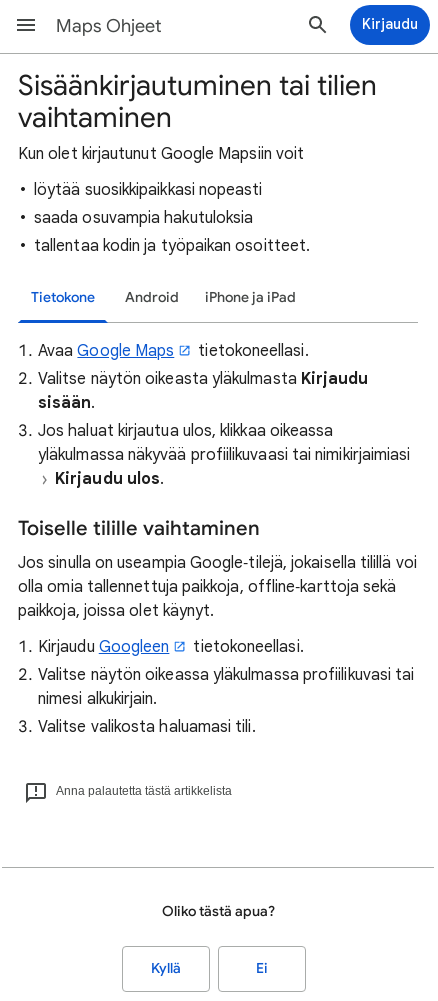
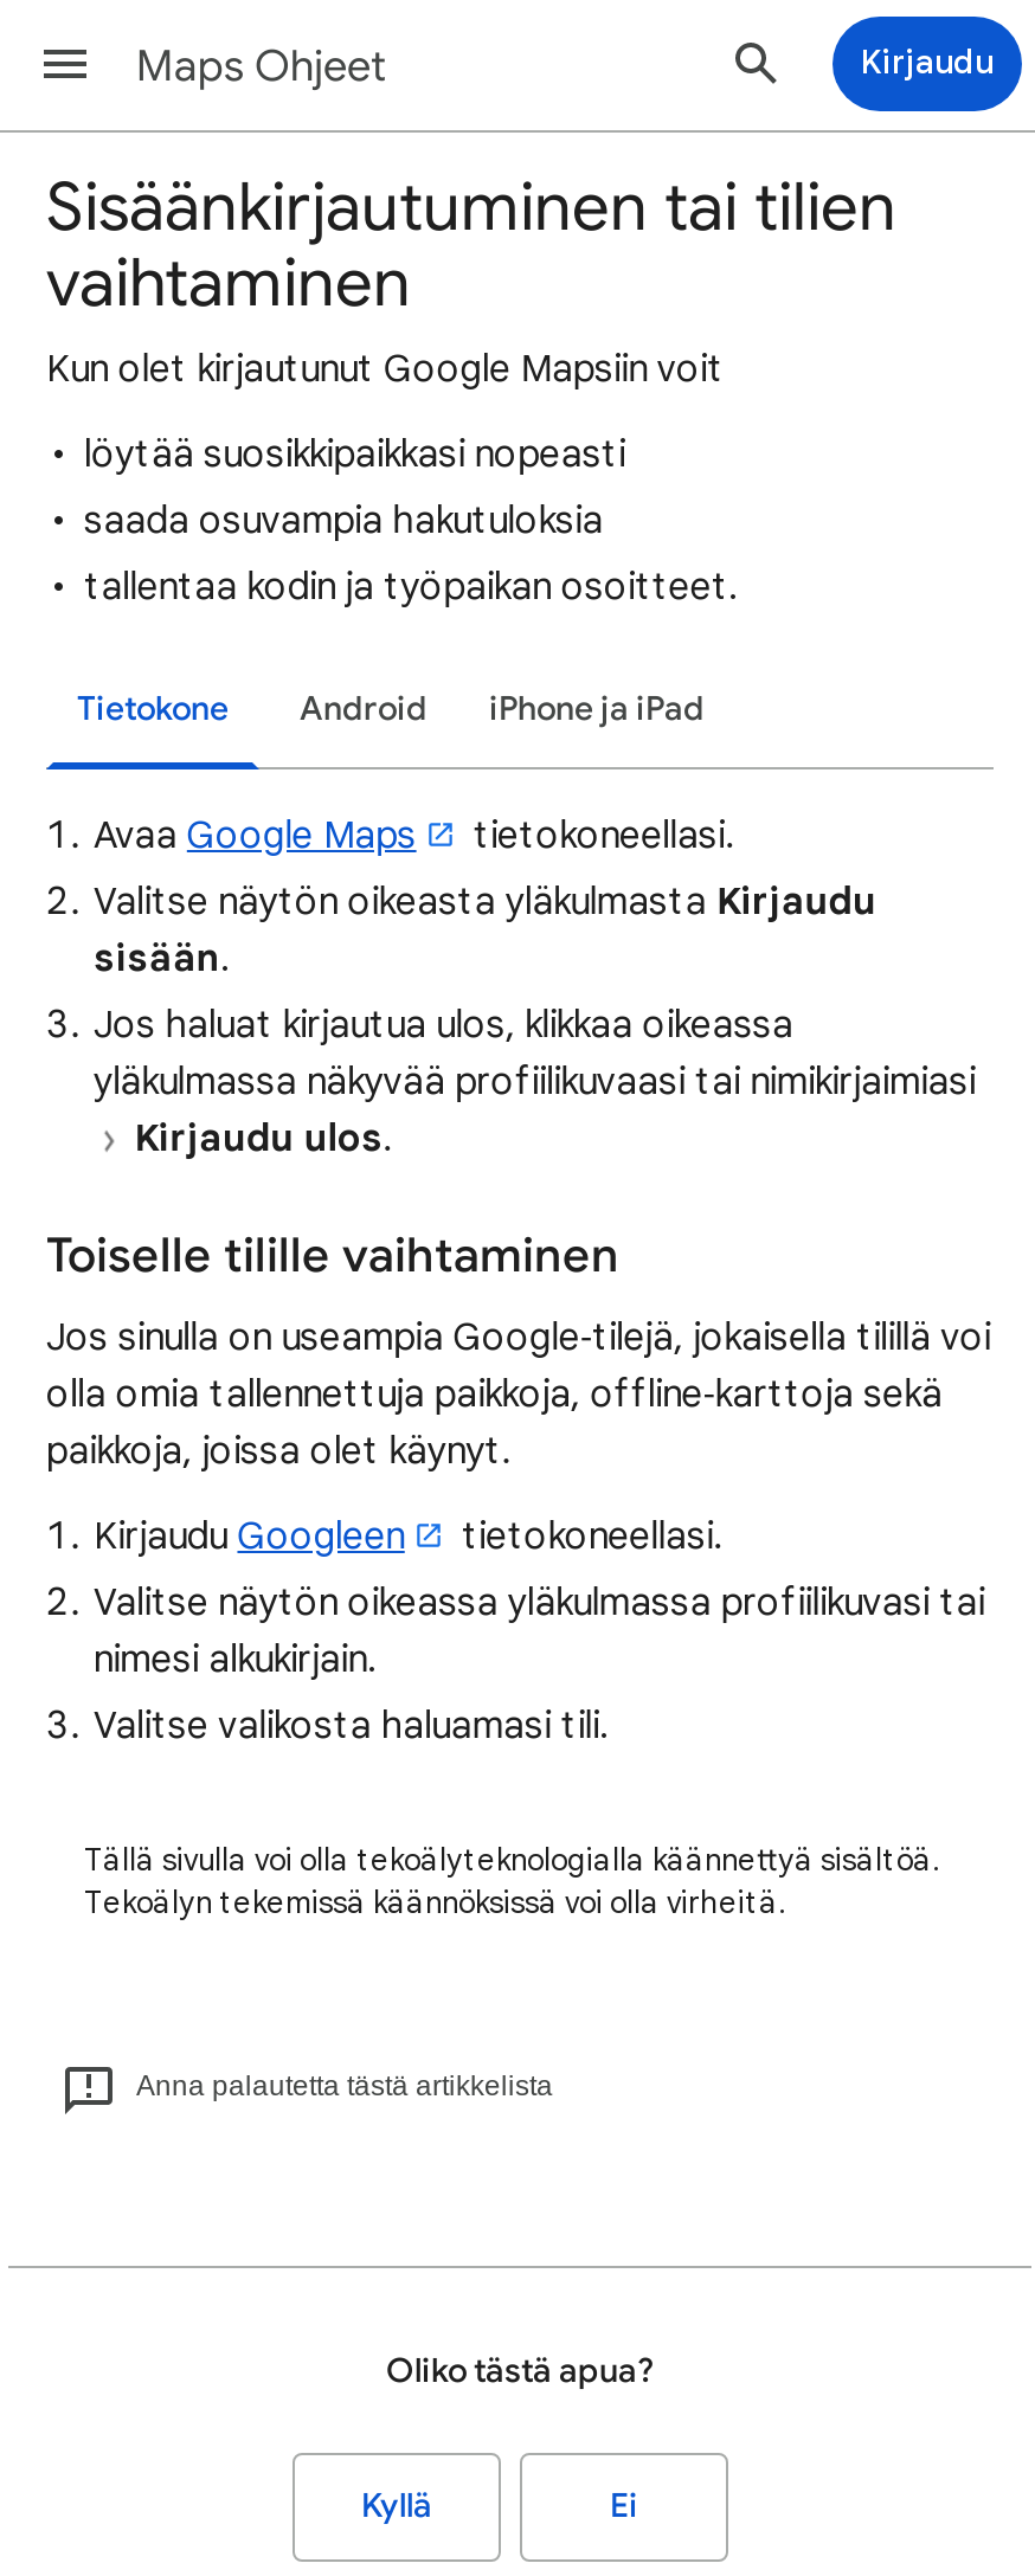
+ Tällä sivulla voi olla tekoälyteknologialla käännettyä sisältöä.
+ Tekoälyn tekemissä käännöksissä voi olla virheitä.
